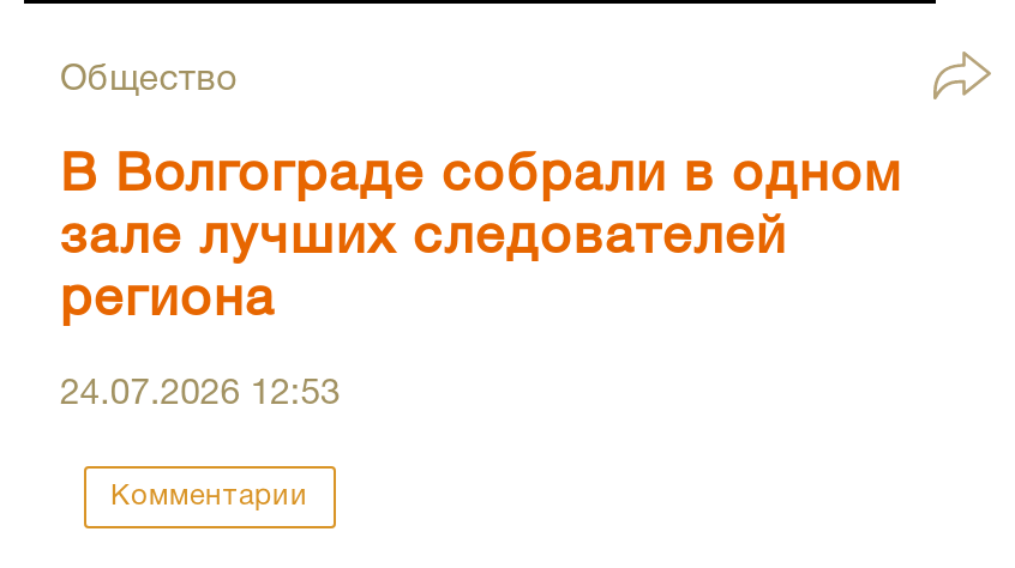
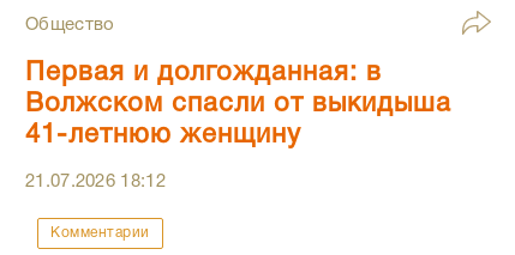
- В Волгограде собрали в одном
- зале лучших следователей
- региона
+ Первая и долгожданная: в
+ Волжском спасли от выкидыша
+ 41-летнюю женщину

- 24.07.2026 12:53
+ 21.07.2026 18:12
